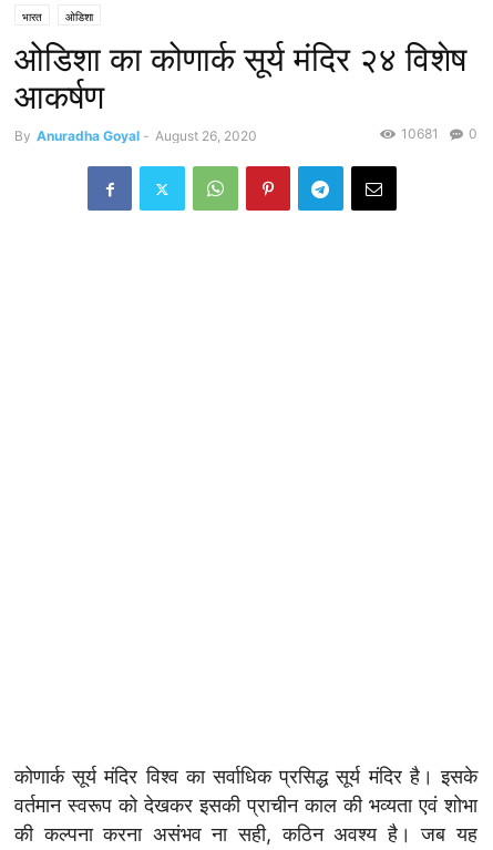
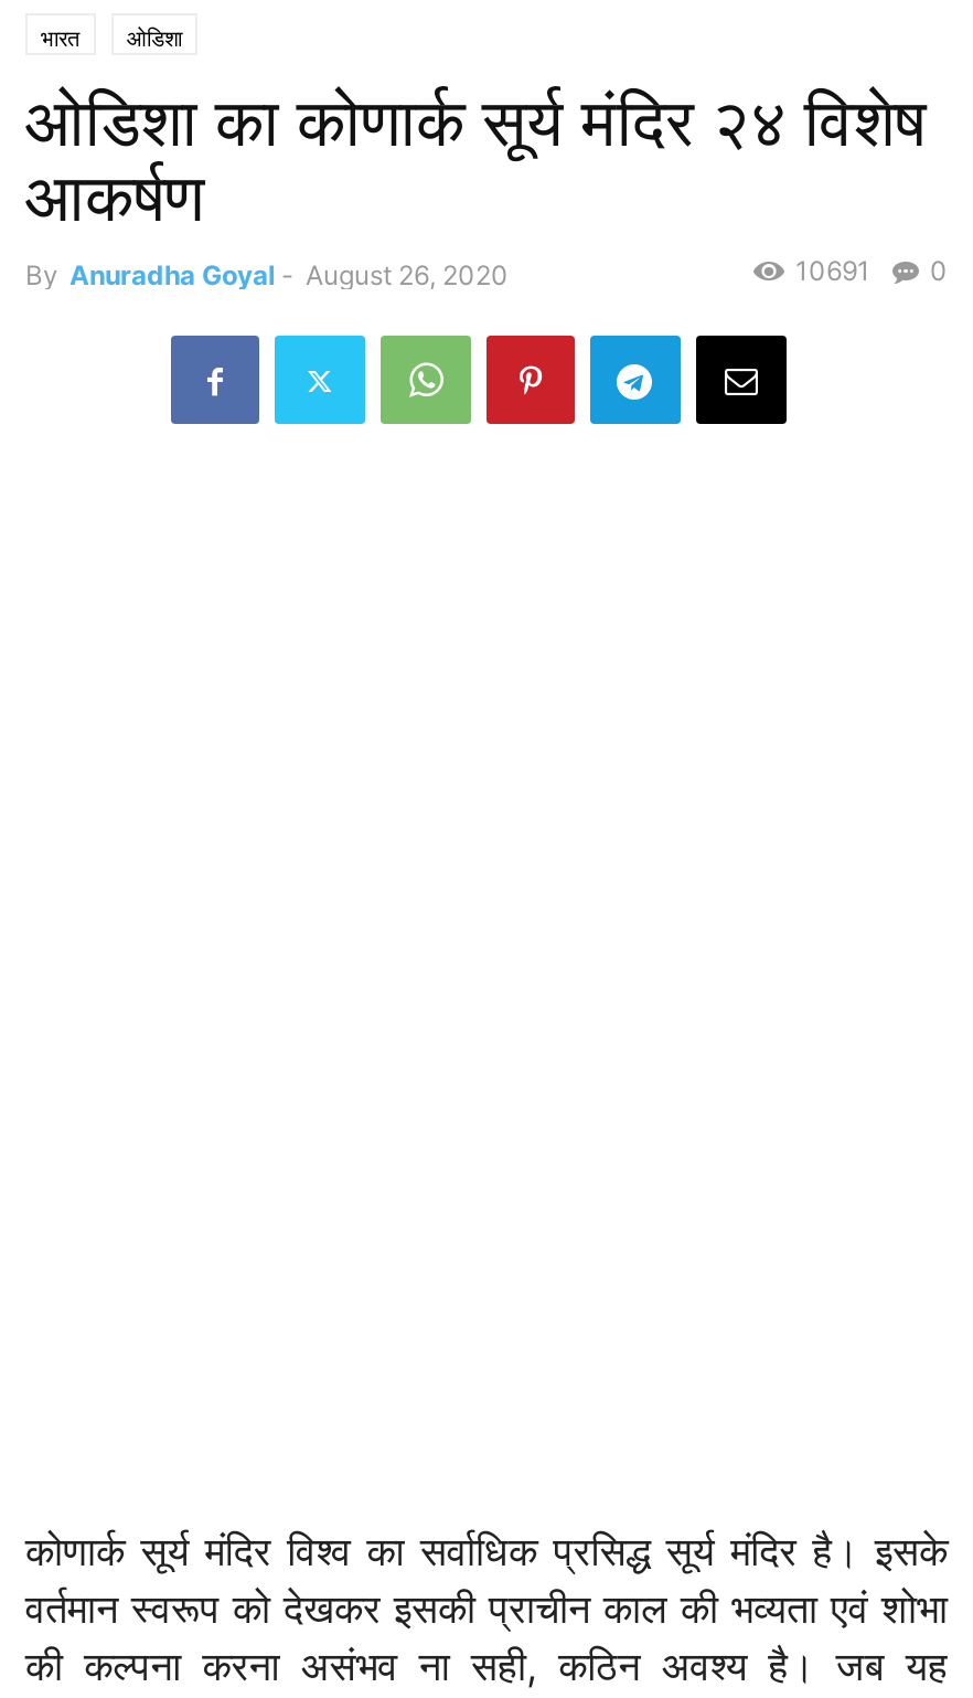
- 10681 0
+ 10691 0
